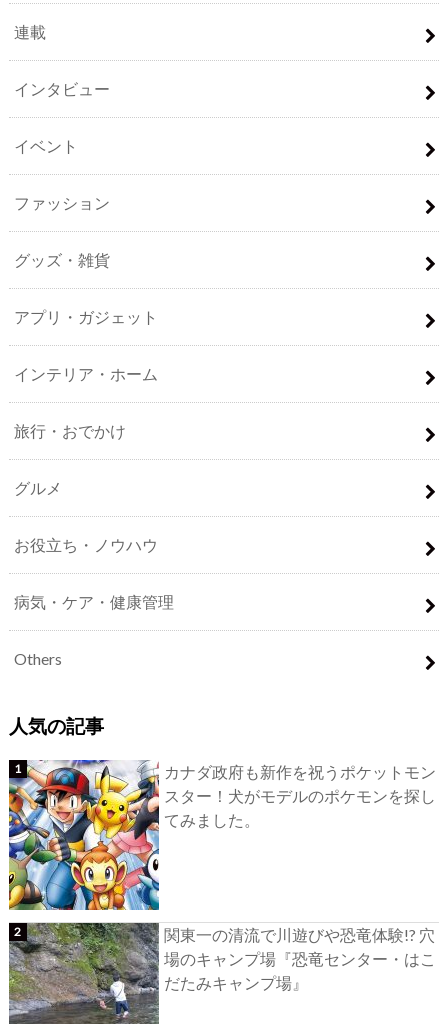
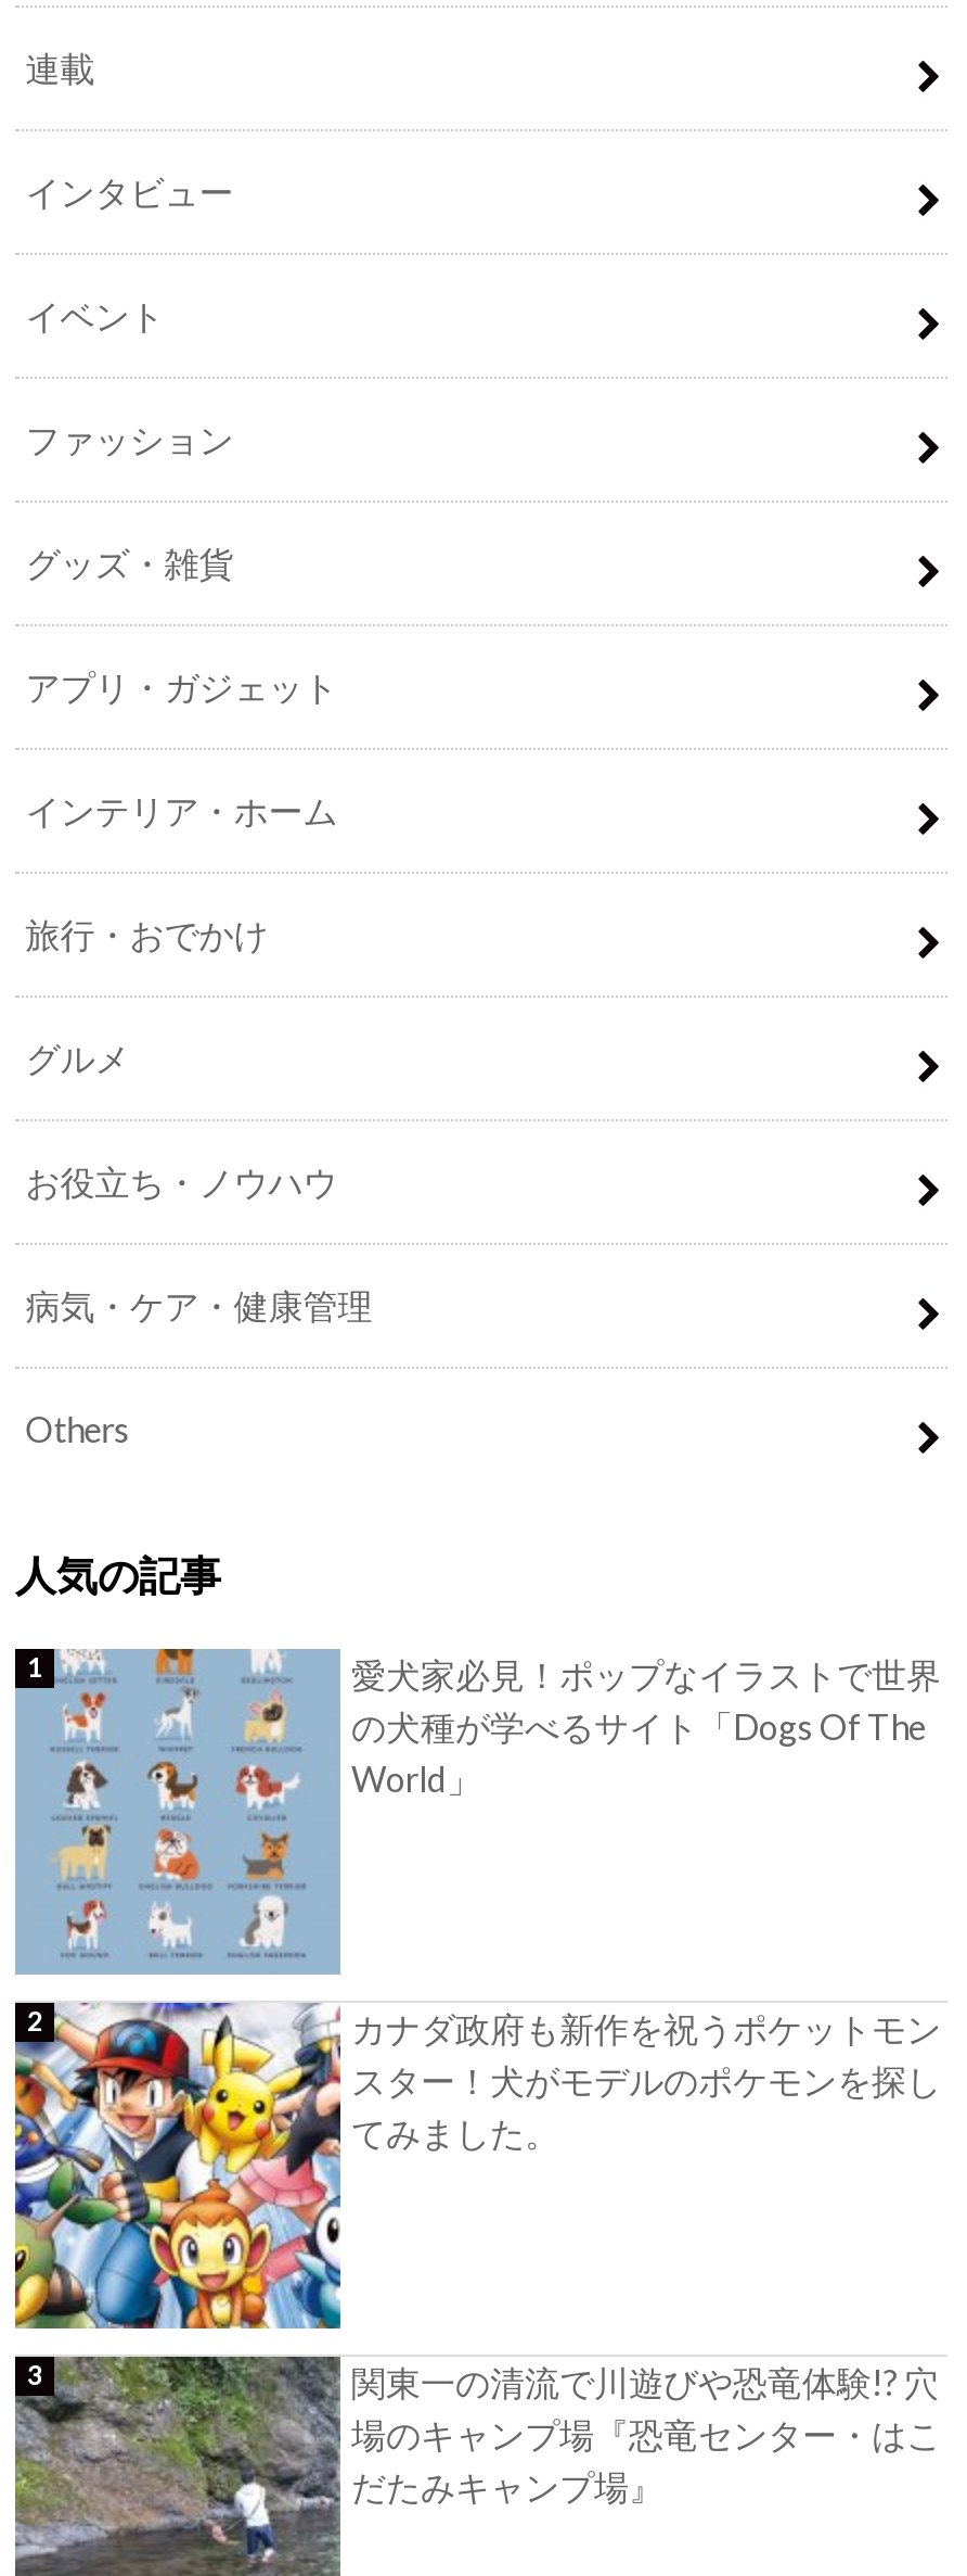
+ [image]
+ 愛犬家必見！ポップなイラストで世界
+ の犬種が学べるサイト「Dogs Of The
+ World」
